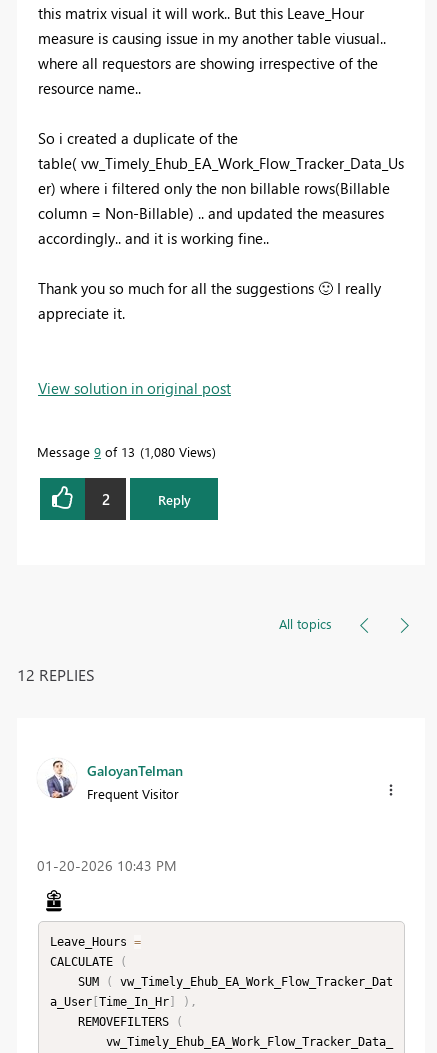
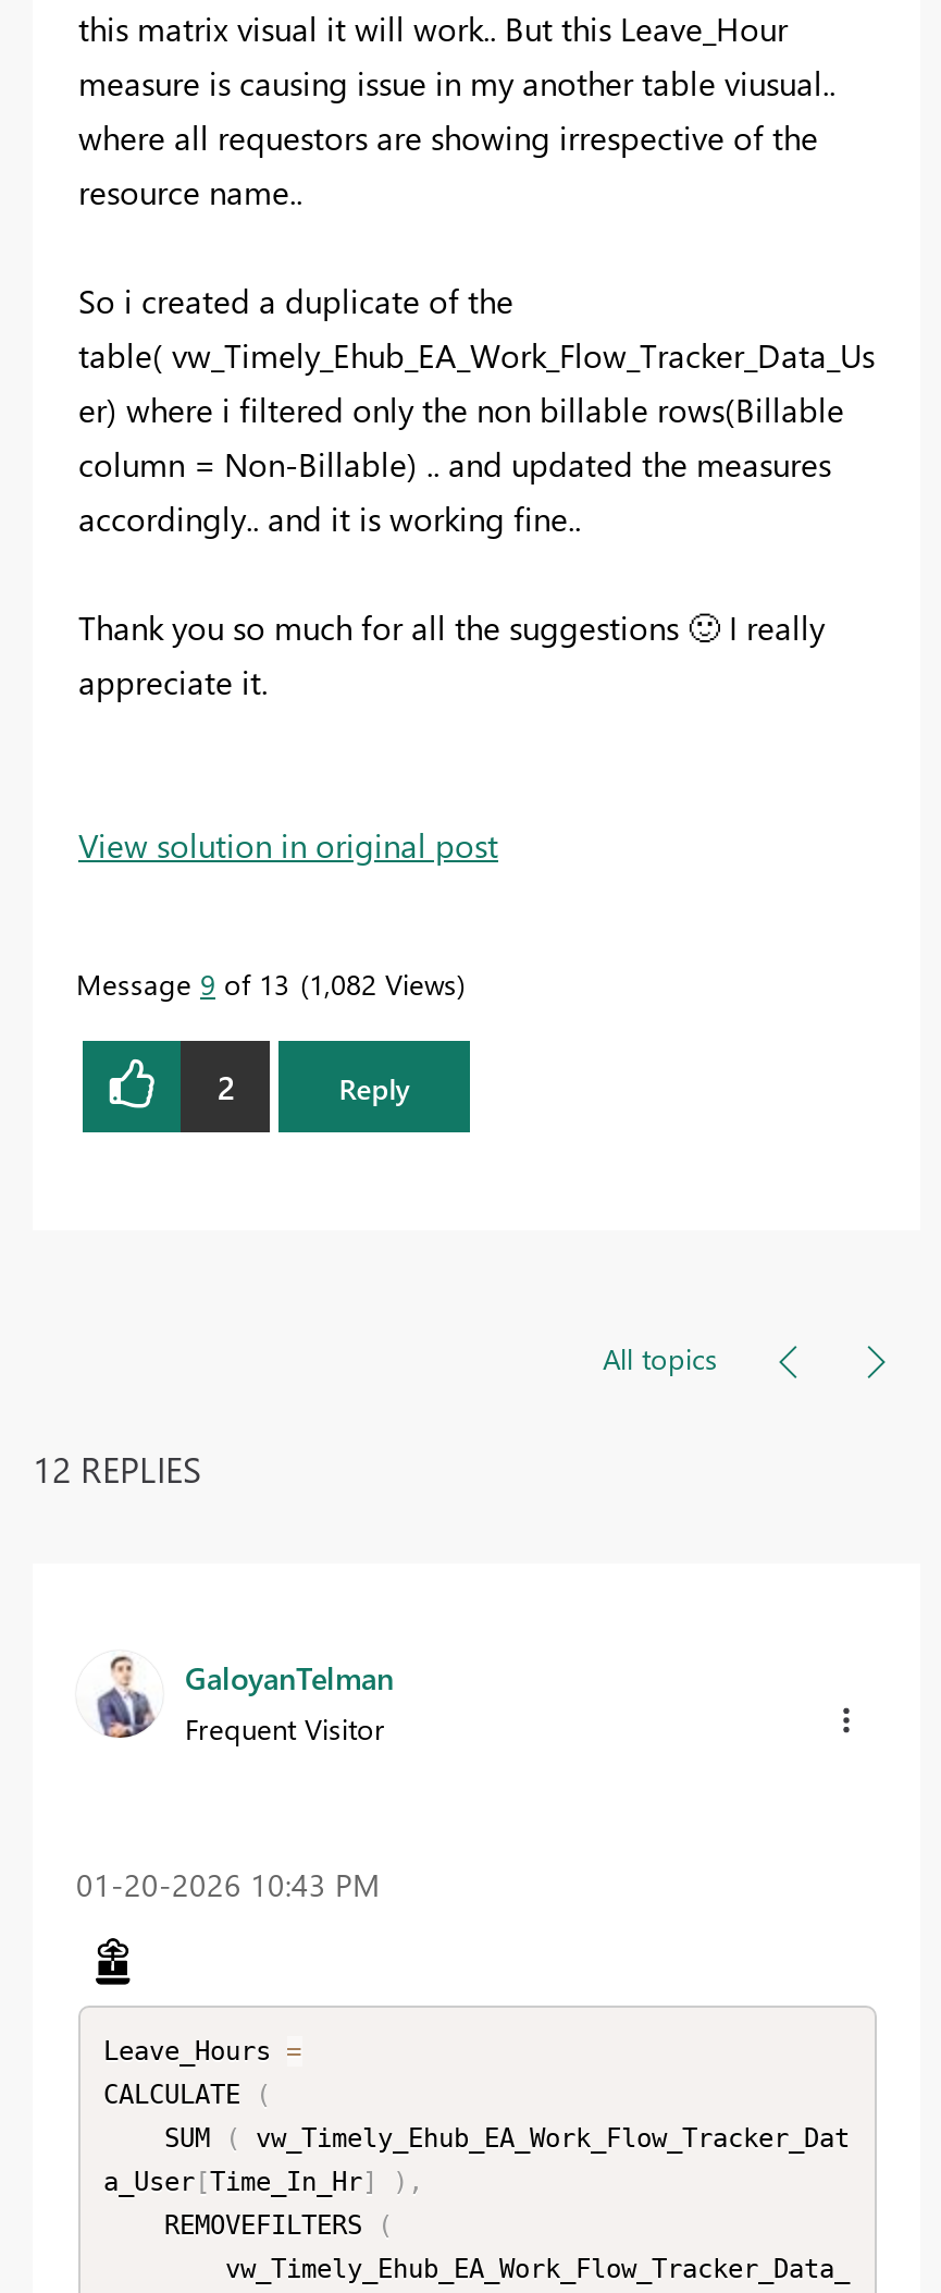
- Message 9 of 13 1,080 Views
+ Message 9 of 13 1,082 Views
